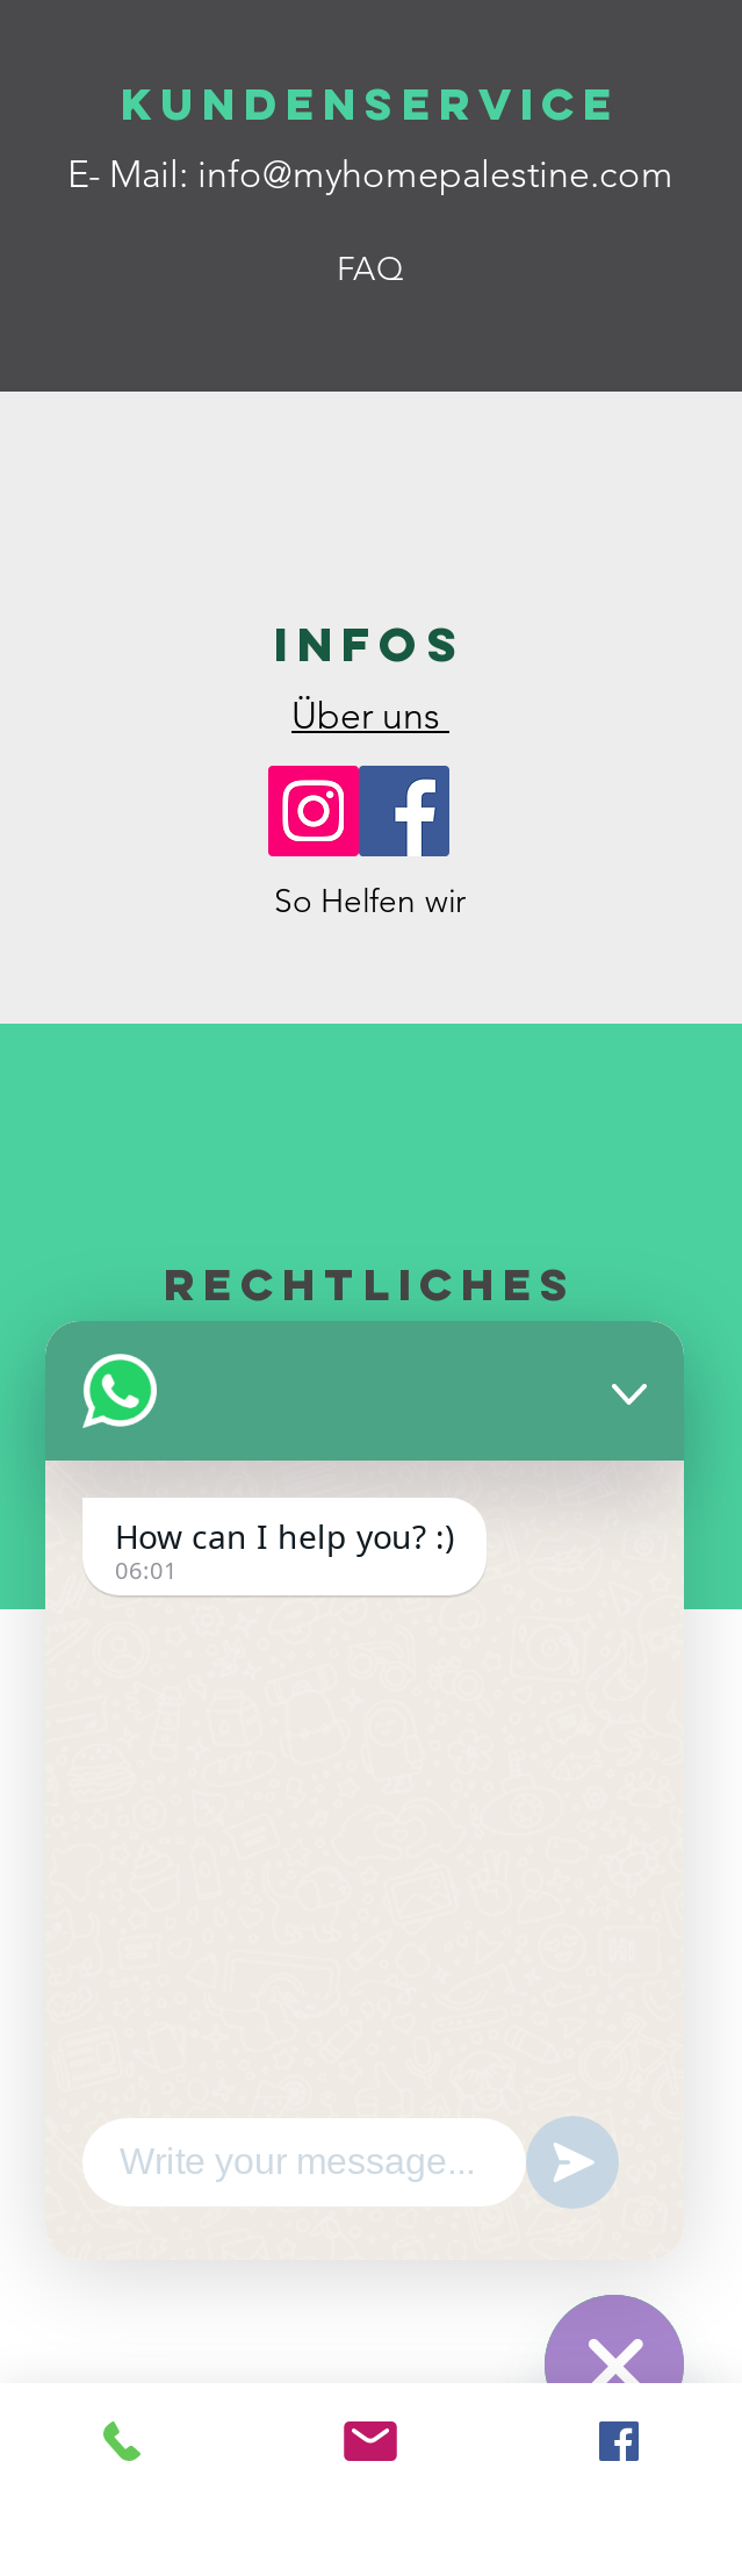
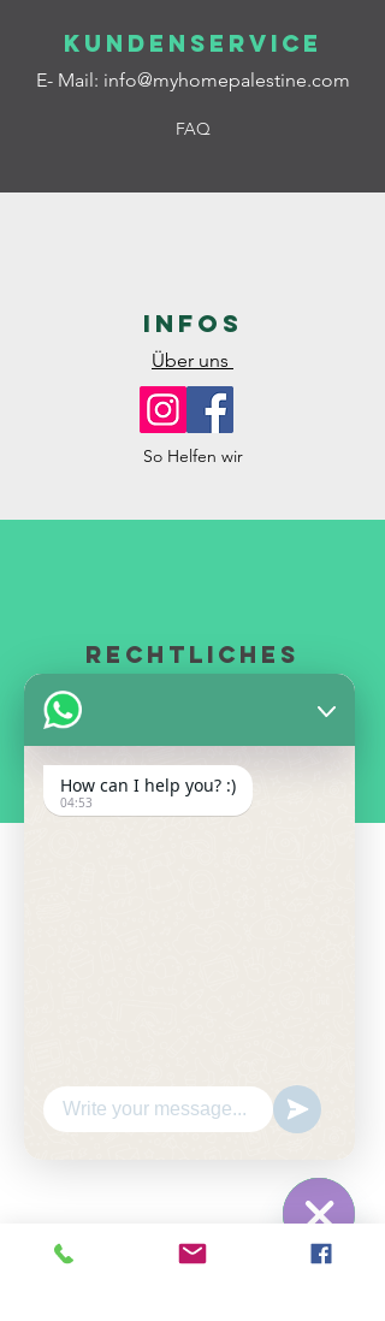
- 06:01
+ 04:53
